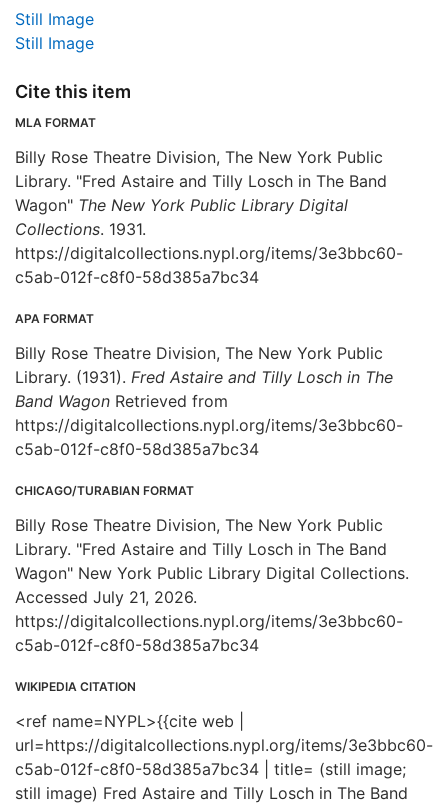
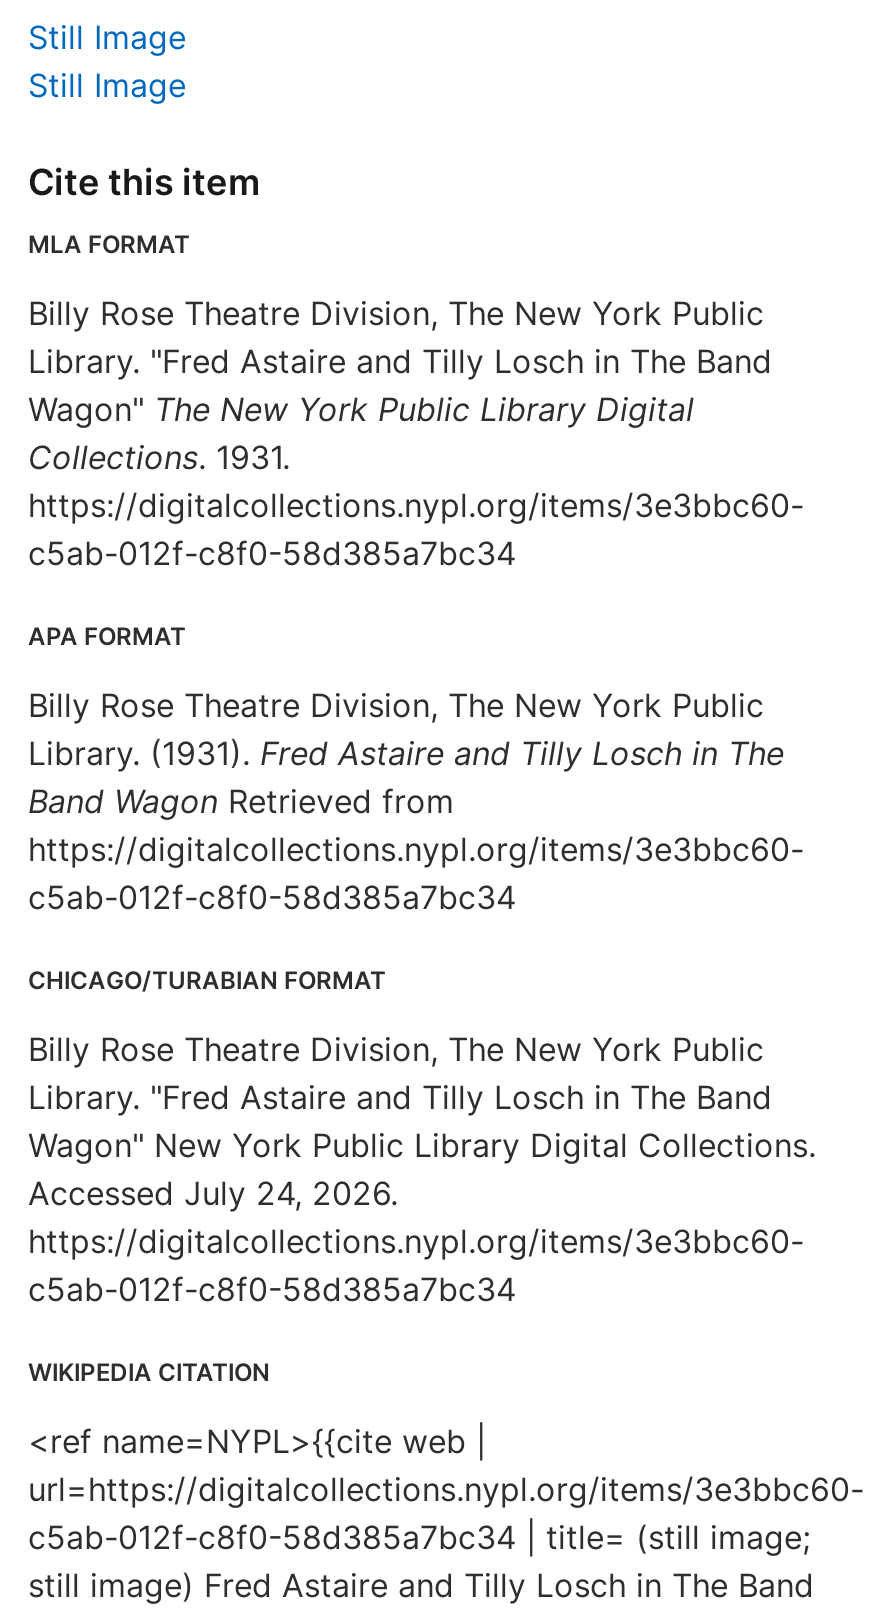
- Accessed July 21, 2026.
+ Accessed July 24, 2026.
